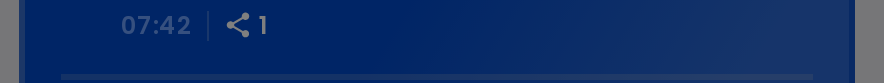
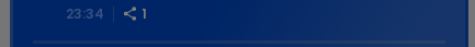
- 07:42 1
+ 23:34 1
